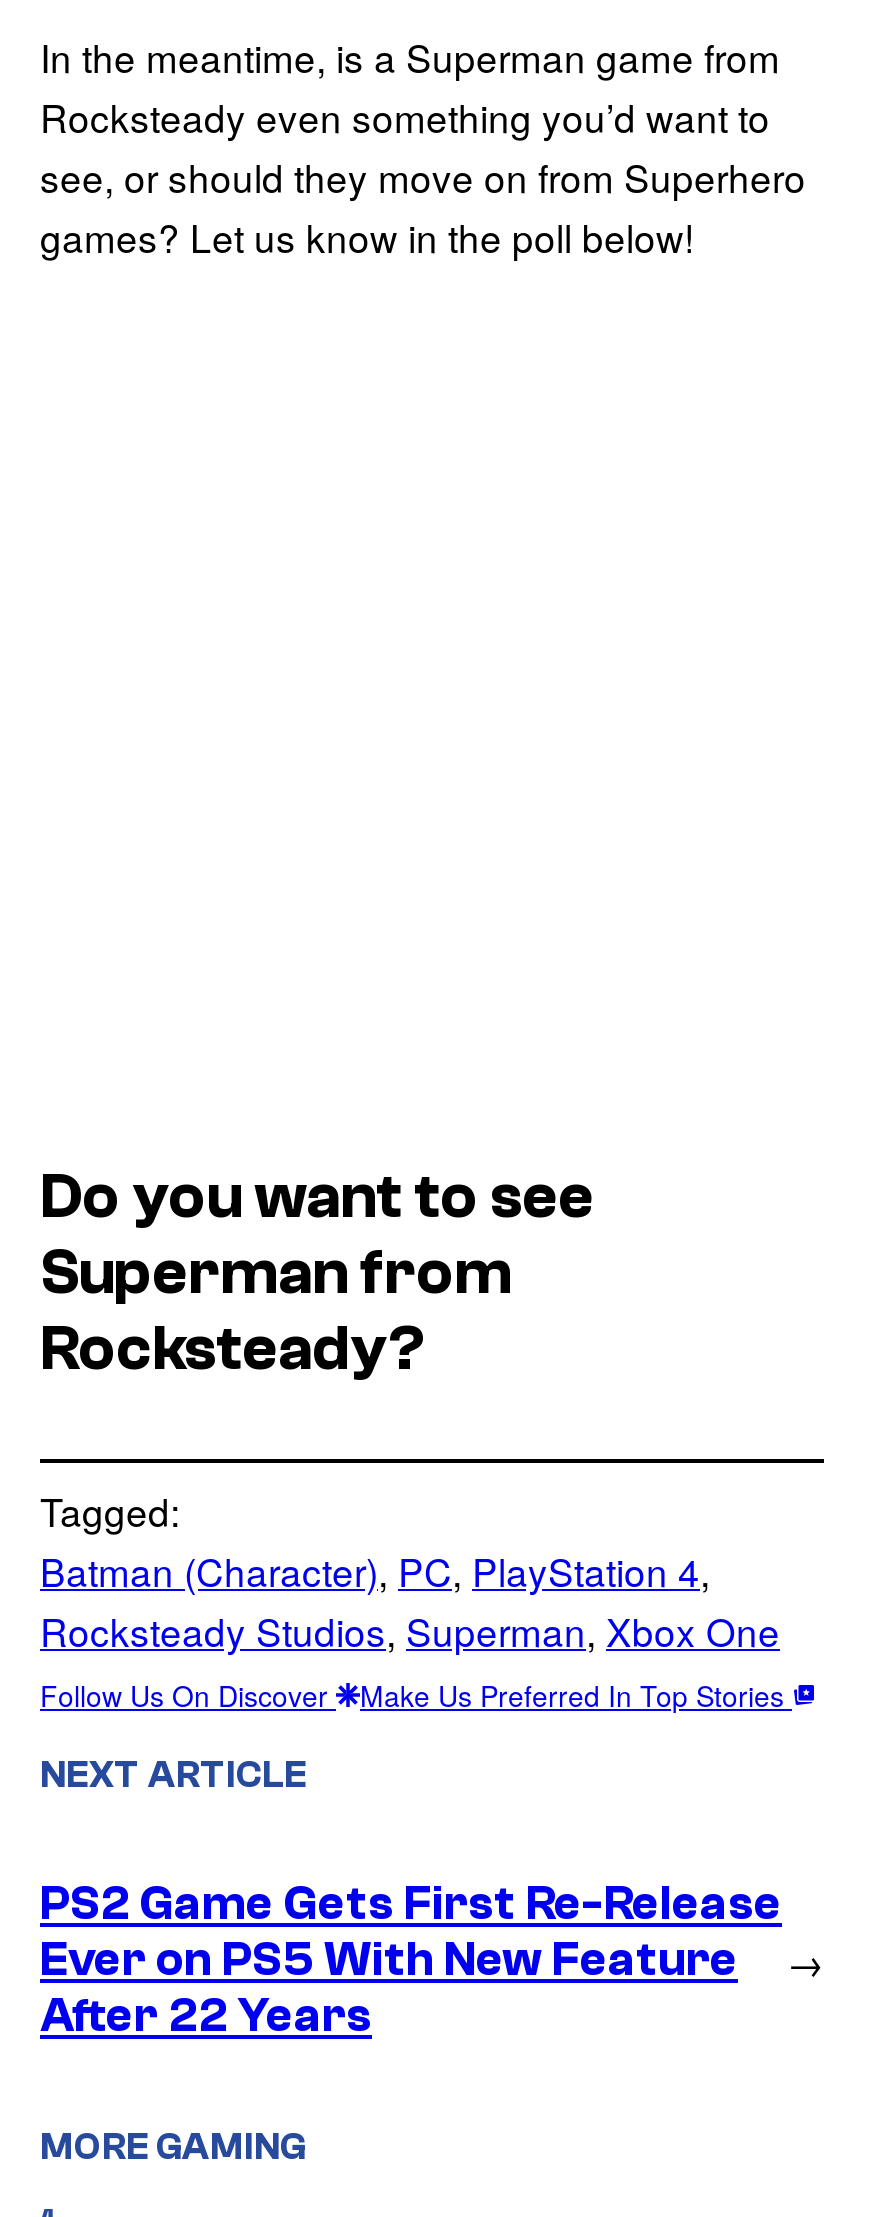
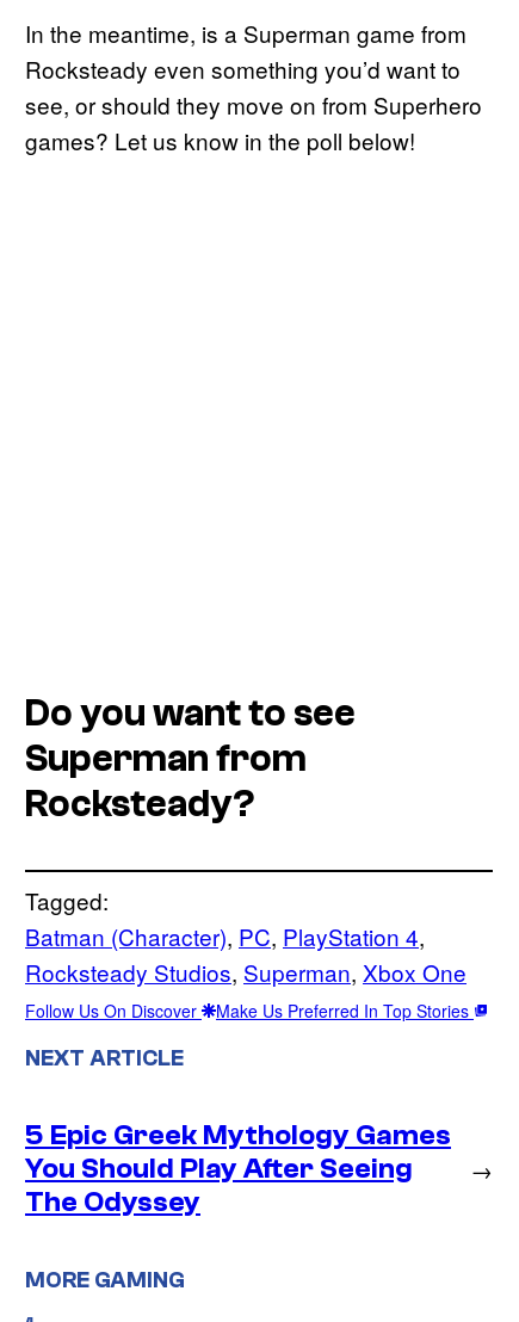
- PS2 Game Gets First Re-Release
- Ever on PS5 With New Feature
- After 22 Years
+ 5 Epic Greek Mythology Games
+ You Should Play After Seeing
+ The Odyssey
